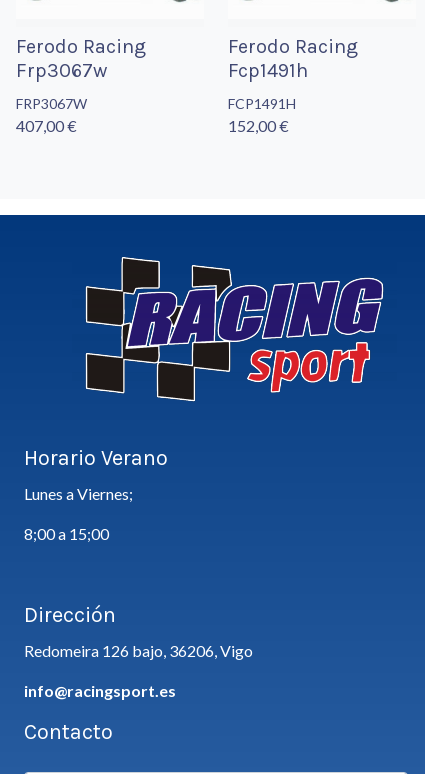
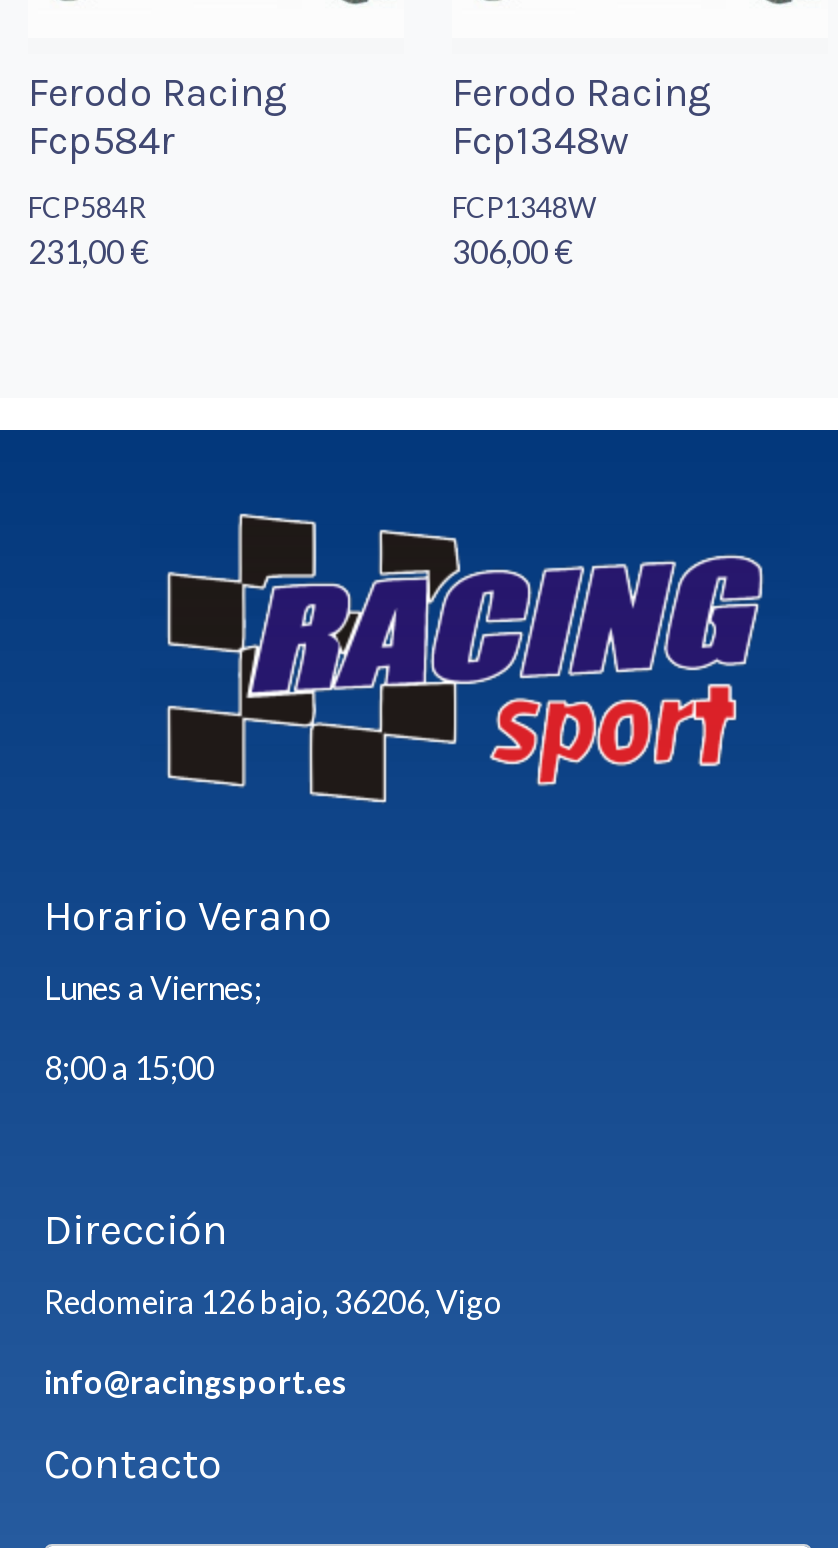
- Frp3067w
+ Fcp584r

- Fcp1491h
+ Fcp1348w

- FRP3067W
- 407,00 €
+ FCP584R
+ 231,00 €

- FCP1491H
- 152,00 €
+ FCP1348W
+ 306,00 €
